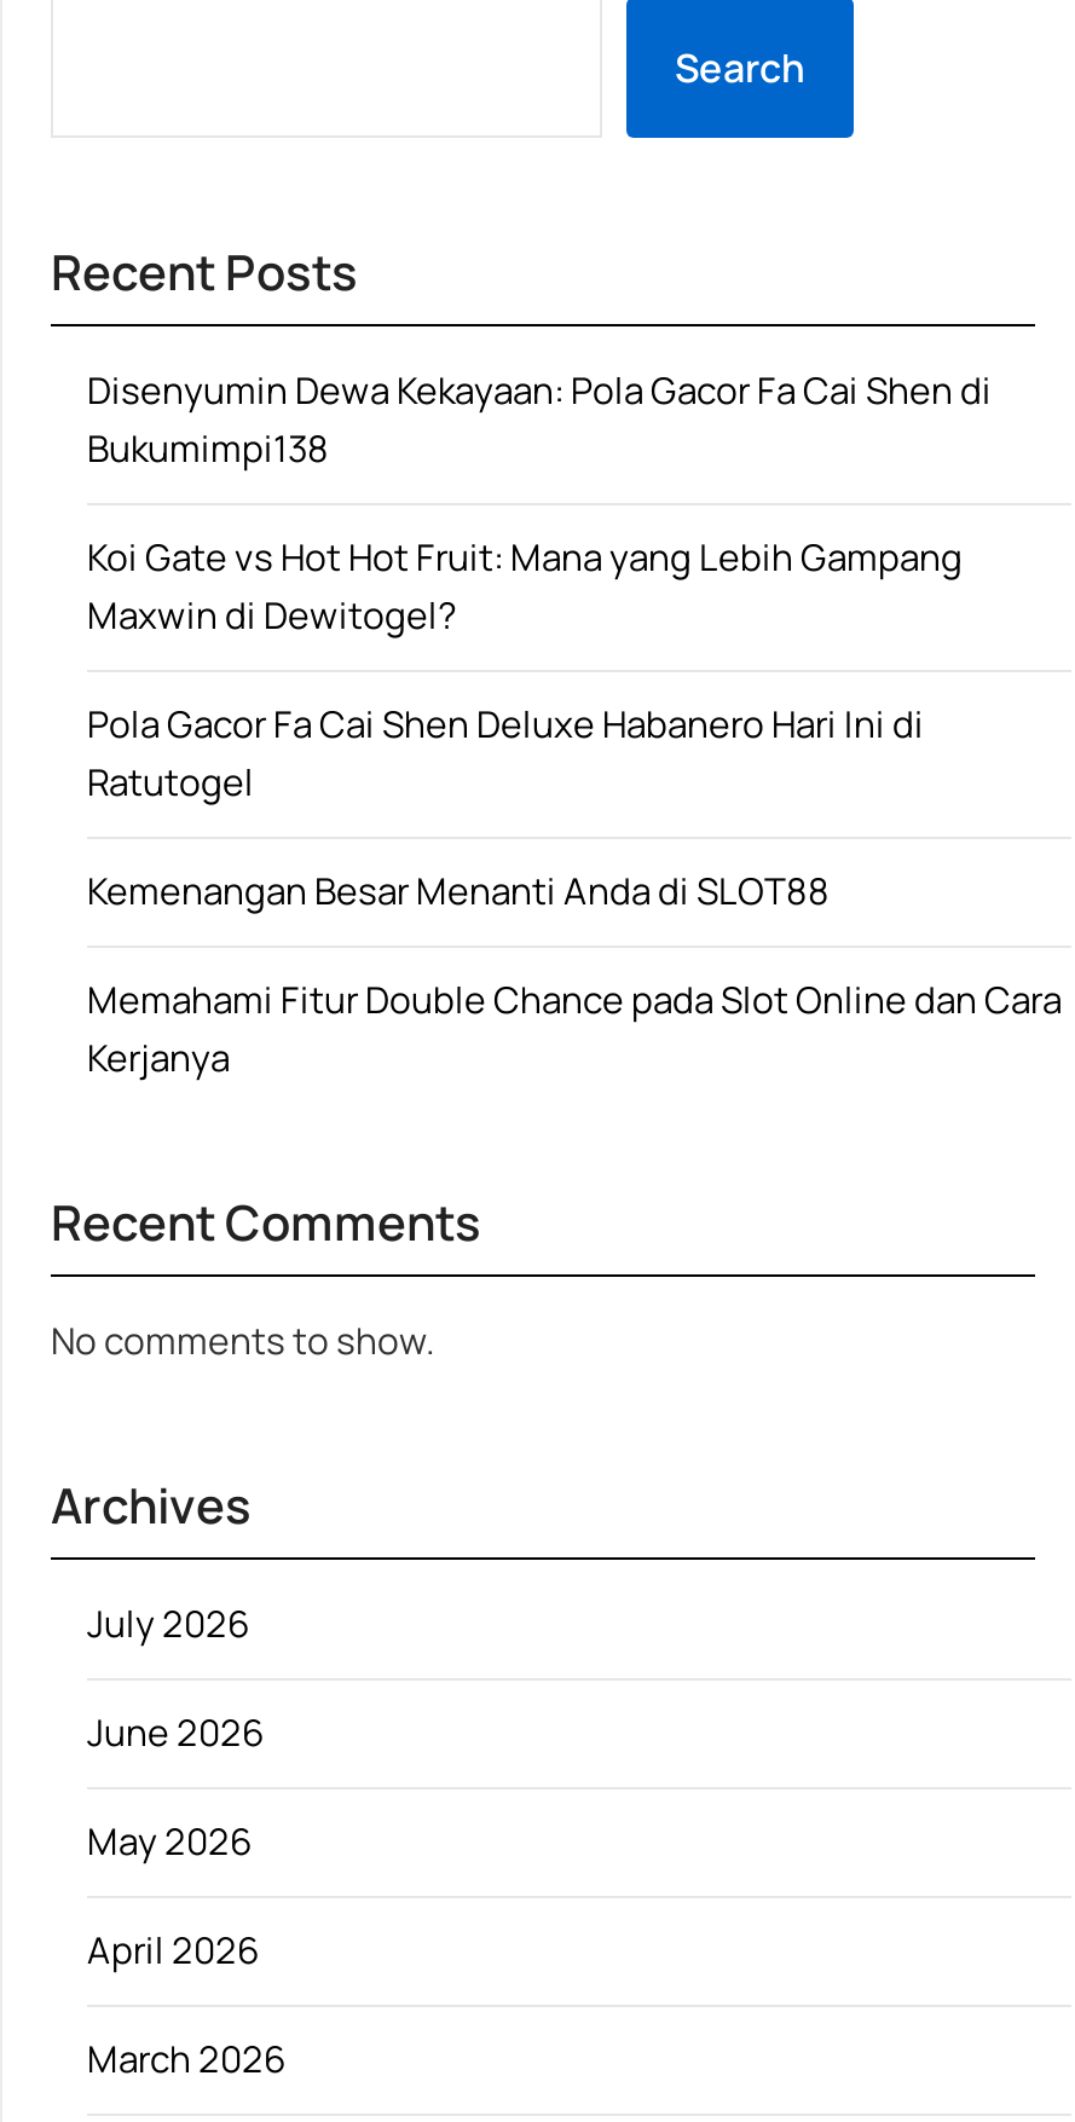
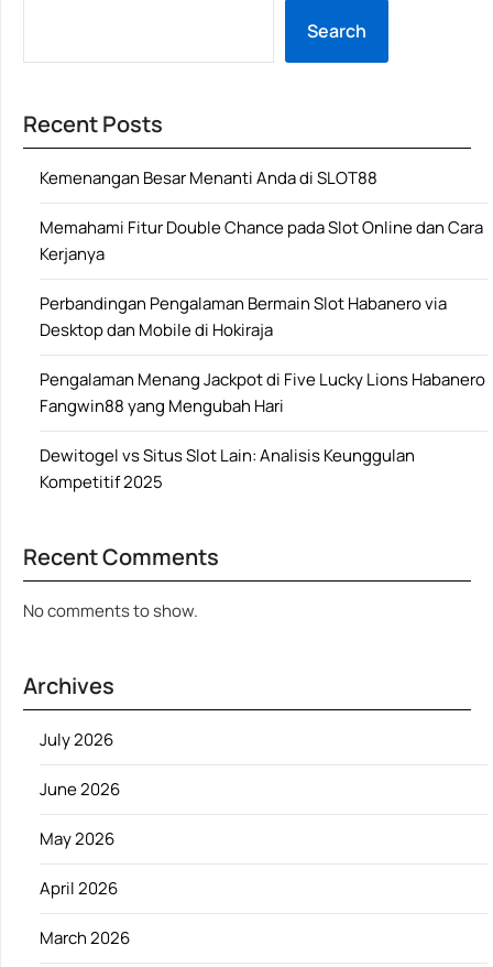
- Disenyumin Dewa Kekayaan: Pola Gacor Fa Cai Shen di
- Bukumimpi138
- Koi Gate vs Hot Hot Fruit: Mana yang Lebih Gampang
- Maxwin di Dewitogel?
- Pola Gacor Fa Cai Shen Deluxe Habanero Hari Ini di
- Ratutogel

moved up: Kemenangan Besar Menanti Anda di SLOT88 | Memahami Fitur Double Chance pada Slot Online dan Cara | Kerjanya

+ Perbandingan Pengalaman Bermain Slot Habanero via
+ Desktop dan Mobile di Hokiraja
+ Pengalaman Menang Jackpot di Five Lucky Lions Habanero
+ Fangwin88 yang Mengubah Hari
+ Dewitogel vs Situs Slot Lain: Analisis Keunggulan
+ Kompetitif 2025
